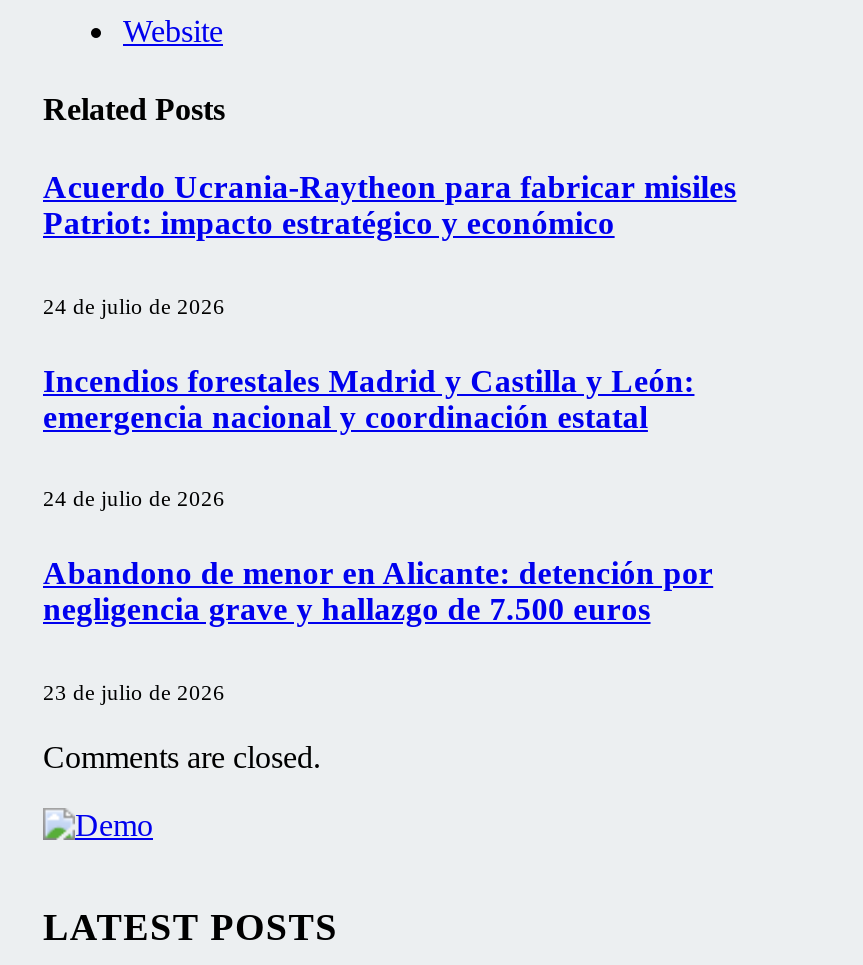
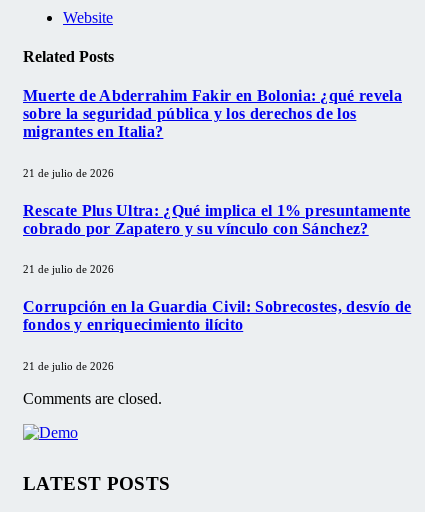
- Acuerdo Ucrania-Raytheon para fabricar misiles
- Patriot: impacto estratégico y económico
+ Muerte de Abderrahim Fakir en Bolonia: ¿qué revela
+ sobre la seguridad pública y los derechos de los
+ migrantes en Italia?

- 24 de julio de 2026
+ 21 de julio de 2026

- Incendios forestales Madrid y Castilla y León:
- emergencia nacional y coordinación estatal
+ Rescate Plus Ultra: ¿Qué implica el 1% presuntamente
+ cobrado por Zapatero y su vínculo con Sánchez?

- 24 de julio de 2026
+ 21 de julio de 2026

- Abandono de menor en Alicante: detención por
- negligencia grave y hallazgo de 7.500 euros
+ Corrupción en la Guardia Civil: Sobrecostes, desvío de
+ fondos y enriquecimiento ilícito

- 23 de julio de 2026
+ 21 de julio de 2026
